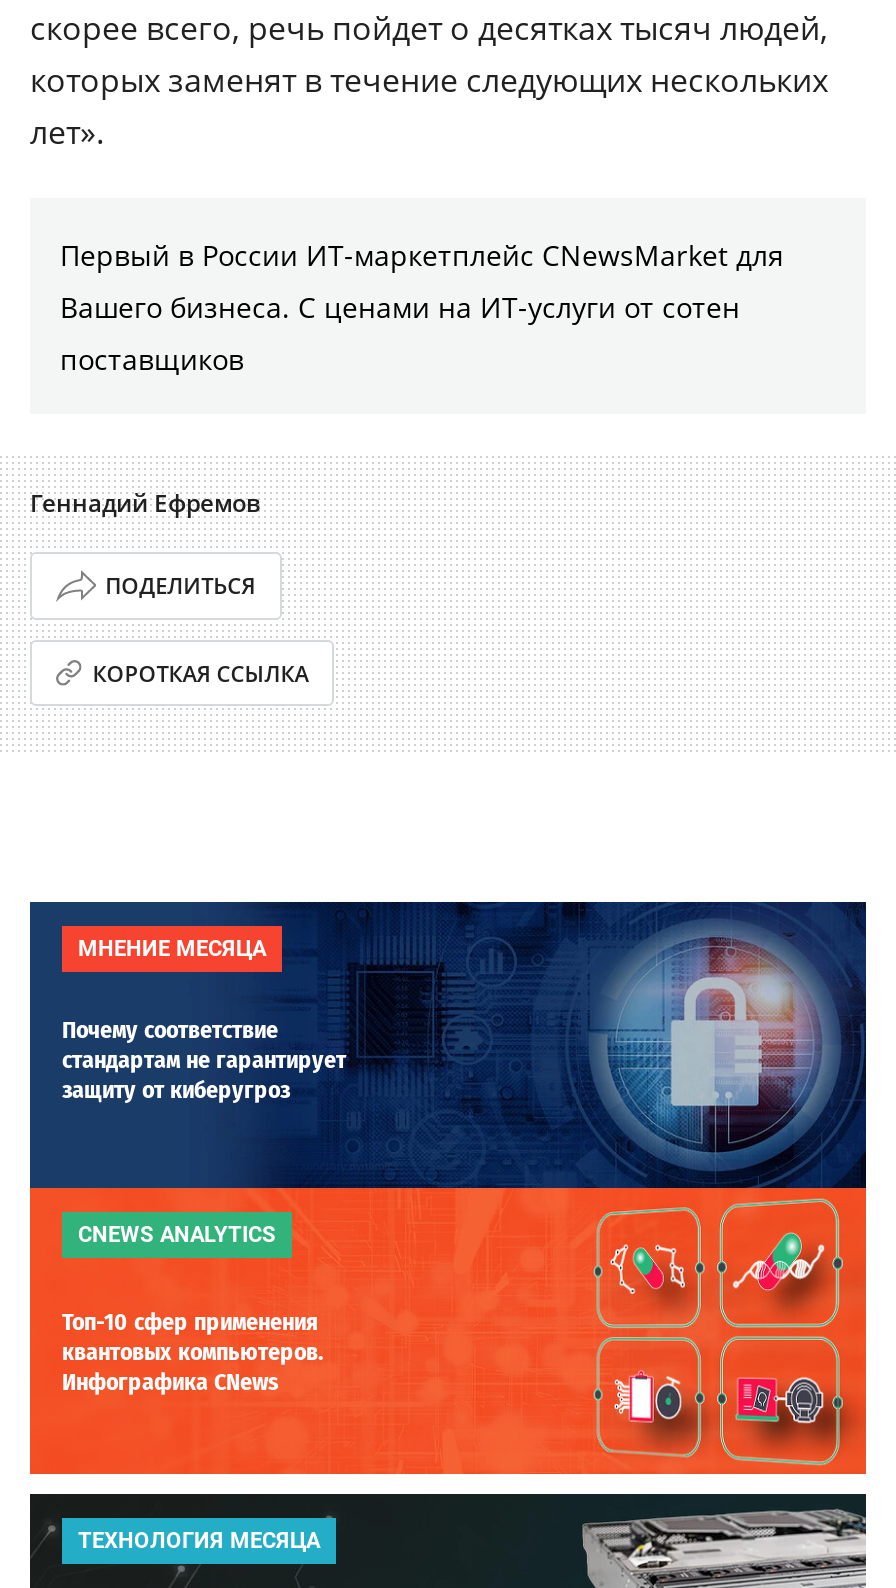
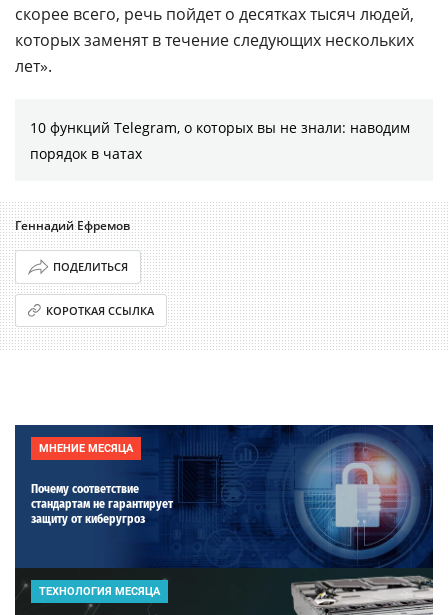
- Первый в России ИТ-маркетплейс CNewsMarket для
- Вашего бизнеса. С ценами на ИТ-услуги от сотен
- поставщиков
+ 10 функций Telegram, о которых вы не знали: наводим
+ порядок в чатах

- [image]
- CNEWS ANALYTICS
- Топ-10 сфер применения
- квантовых компьютеров.
- Инфографика CNews
